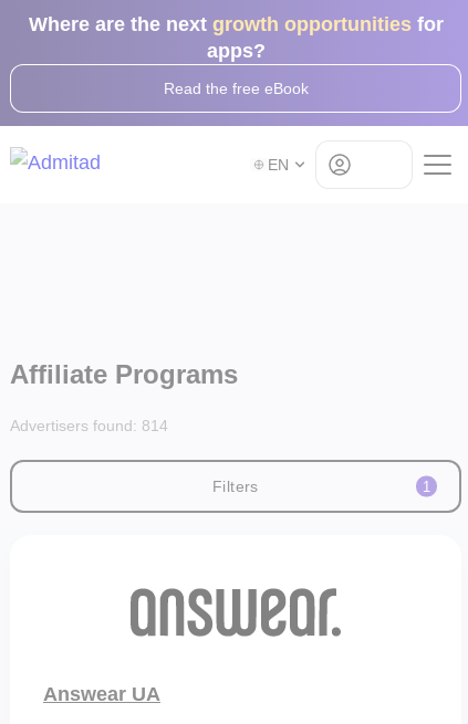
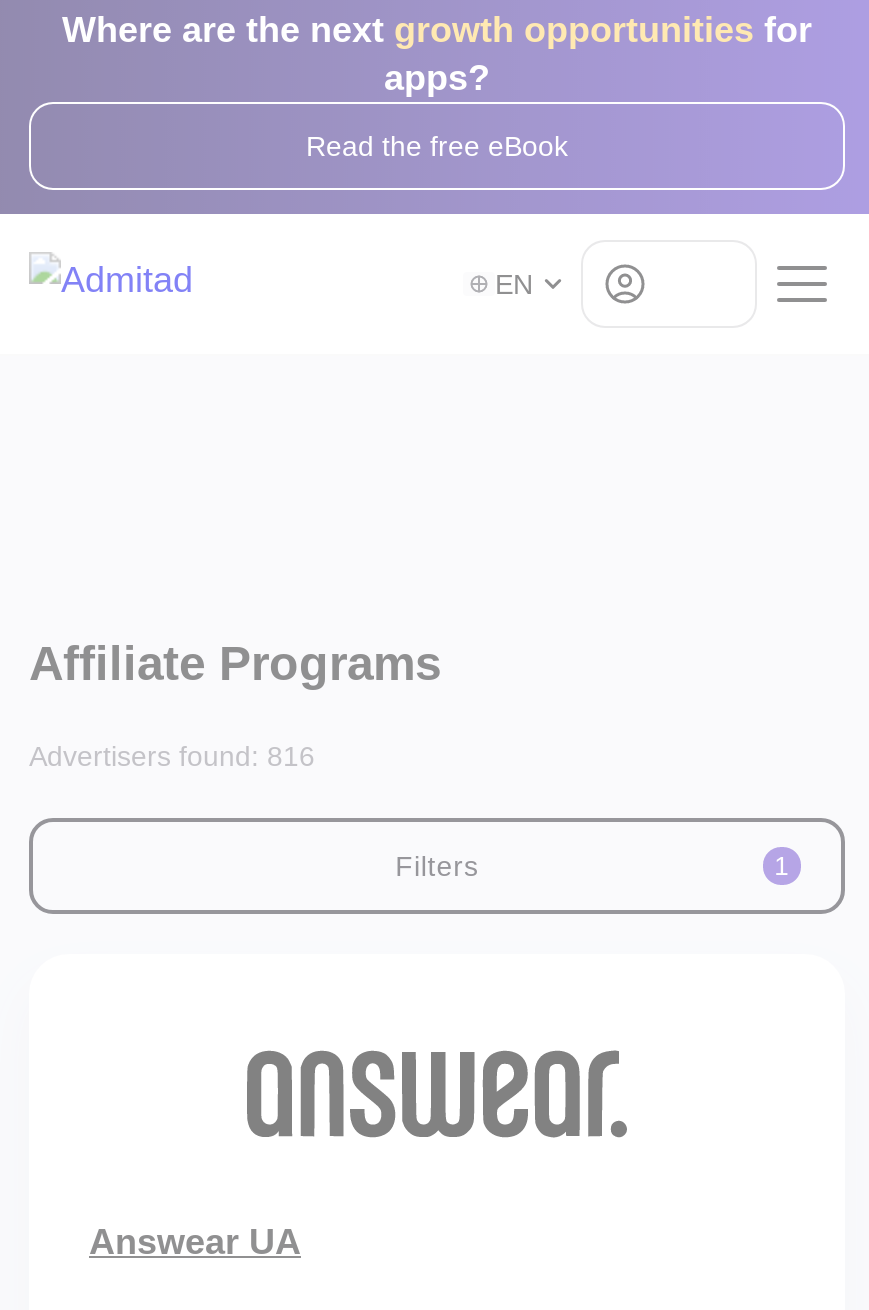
- Advertisers found: 814
+ Advertisers found: 816
